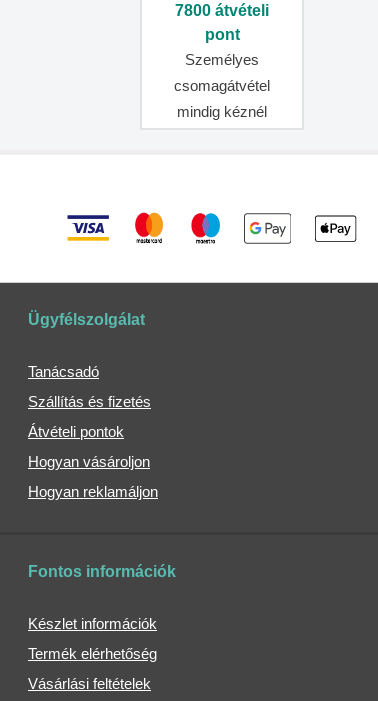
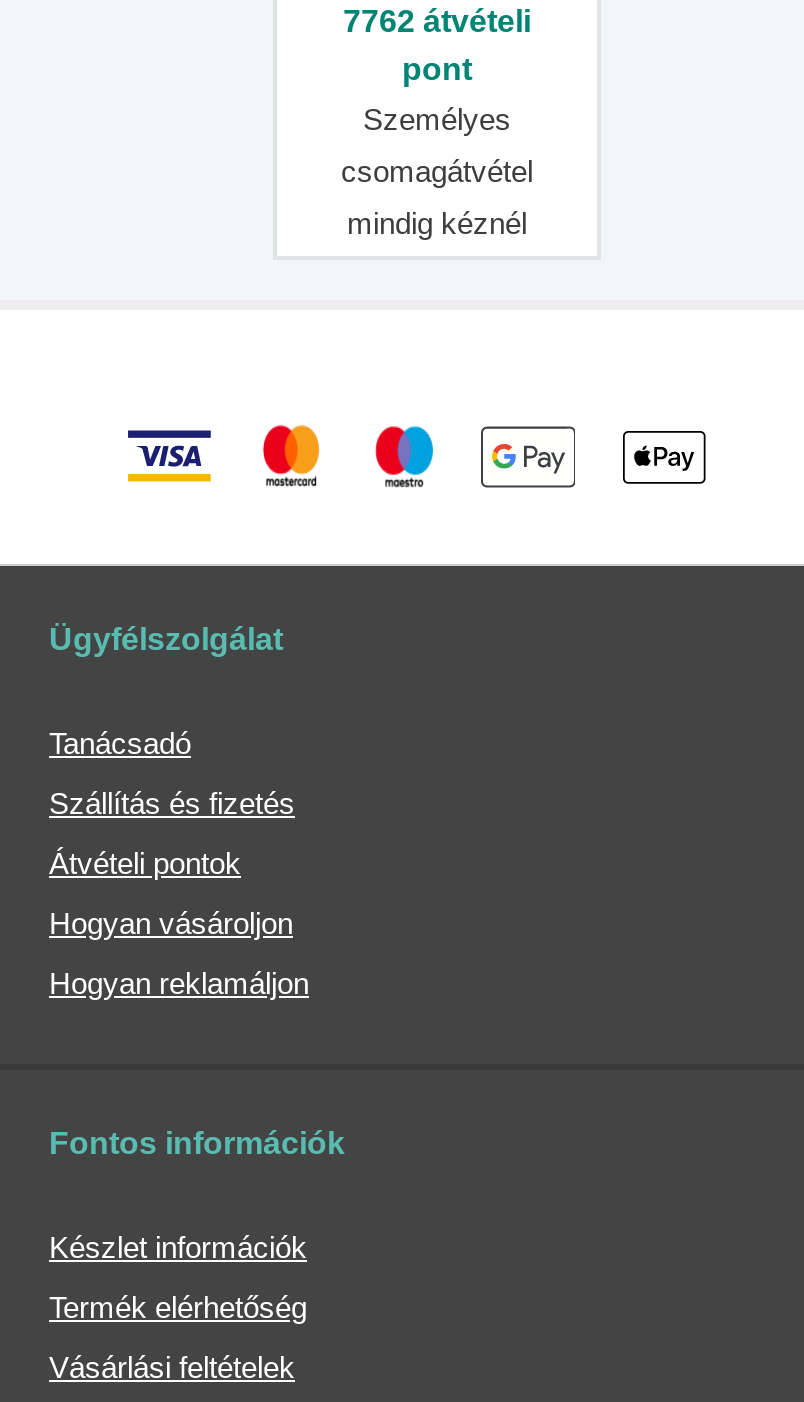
- 7800 átvételi
+ 7762 átvételi
